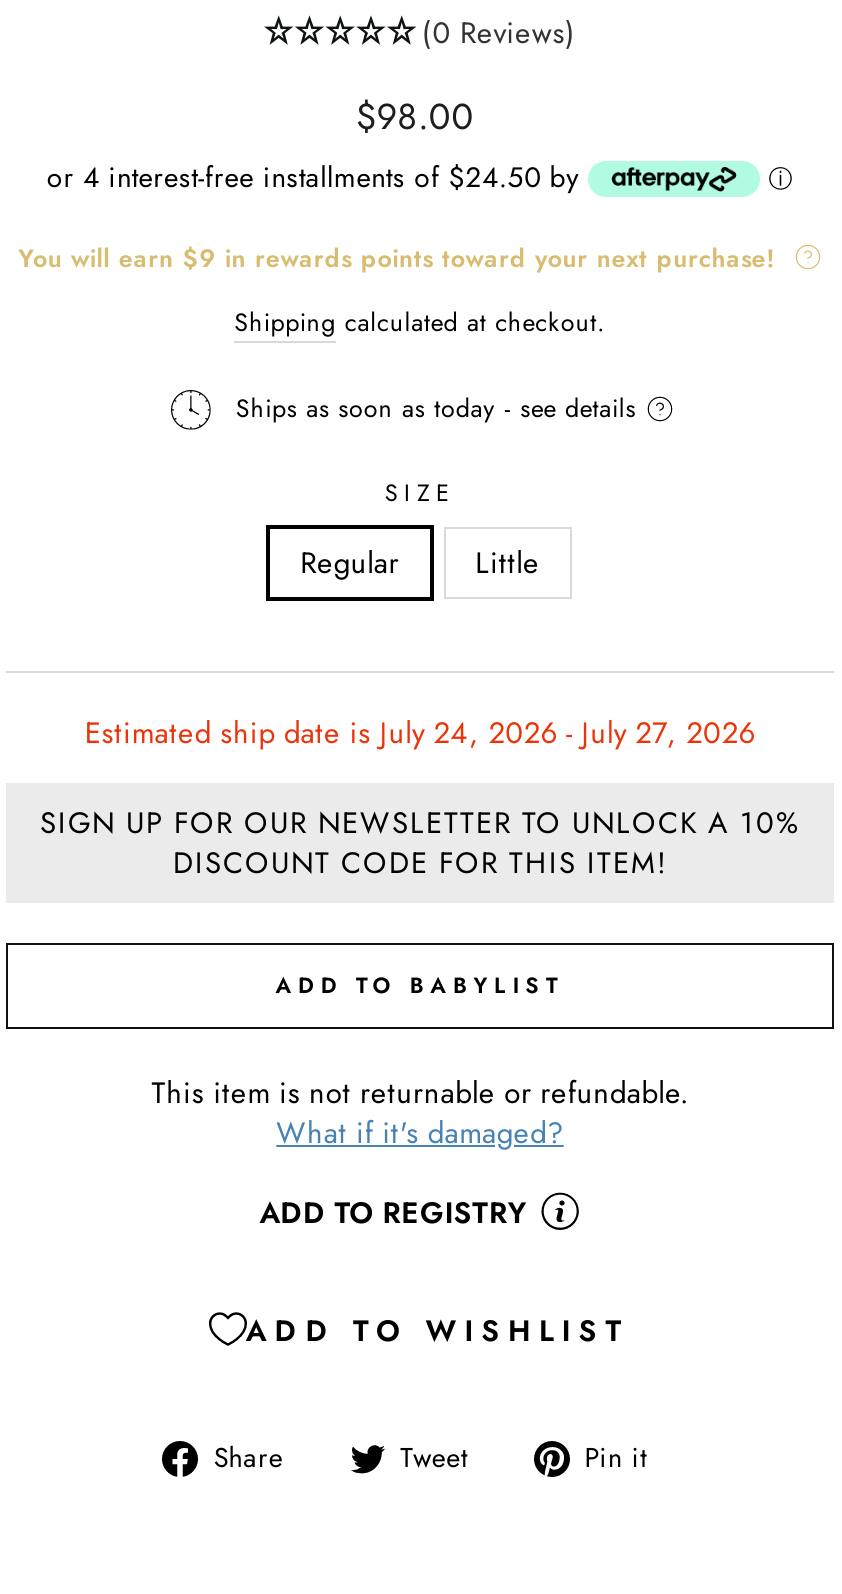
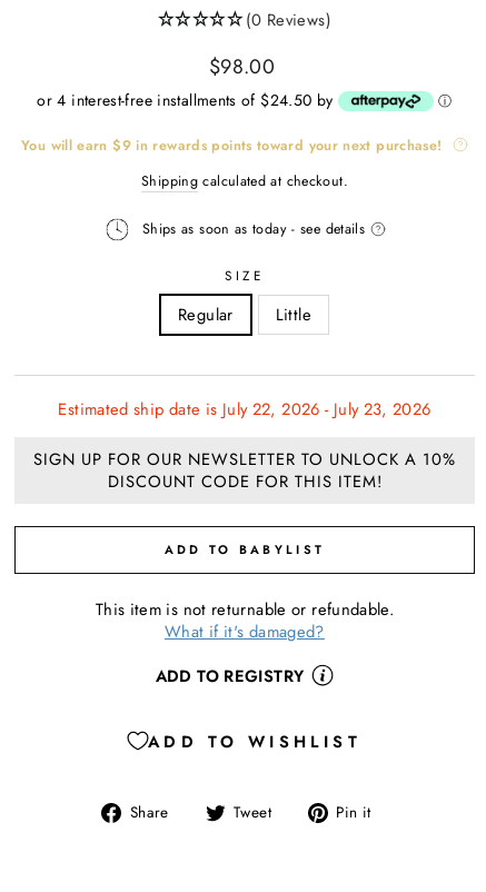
- Estimated ship date is July 24, 2026 - July 27, 2026
+ Estimated ship date is July 22, 2026 - July 23, 2026
